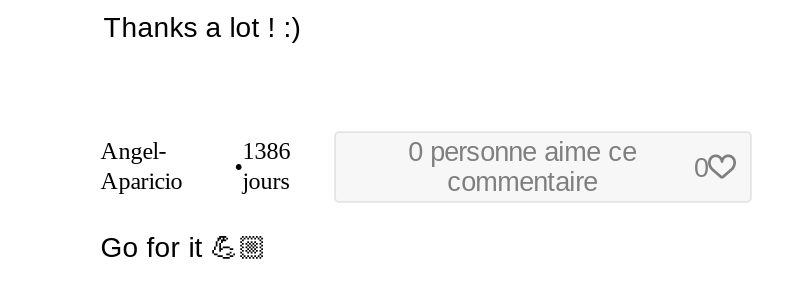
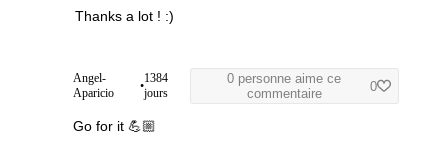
- 1386
+ 1384
